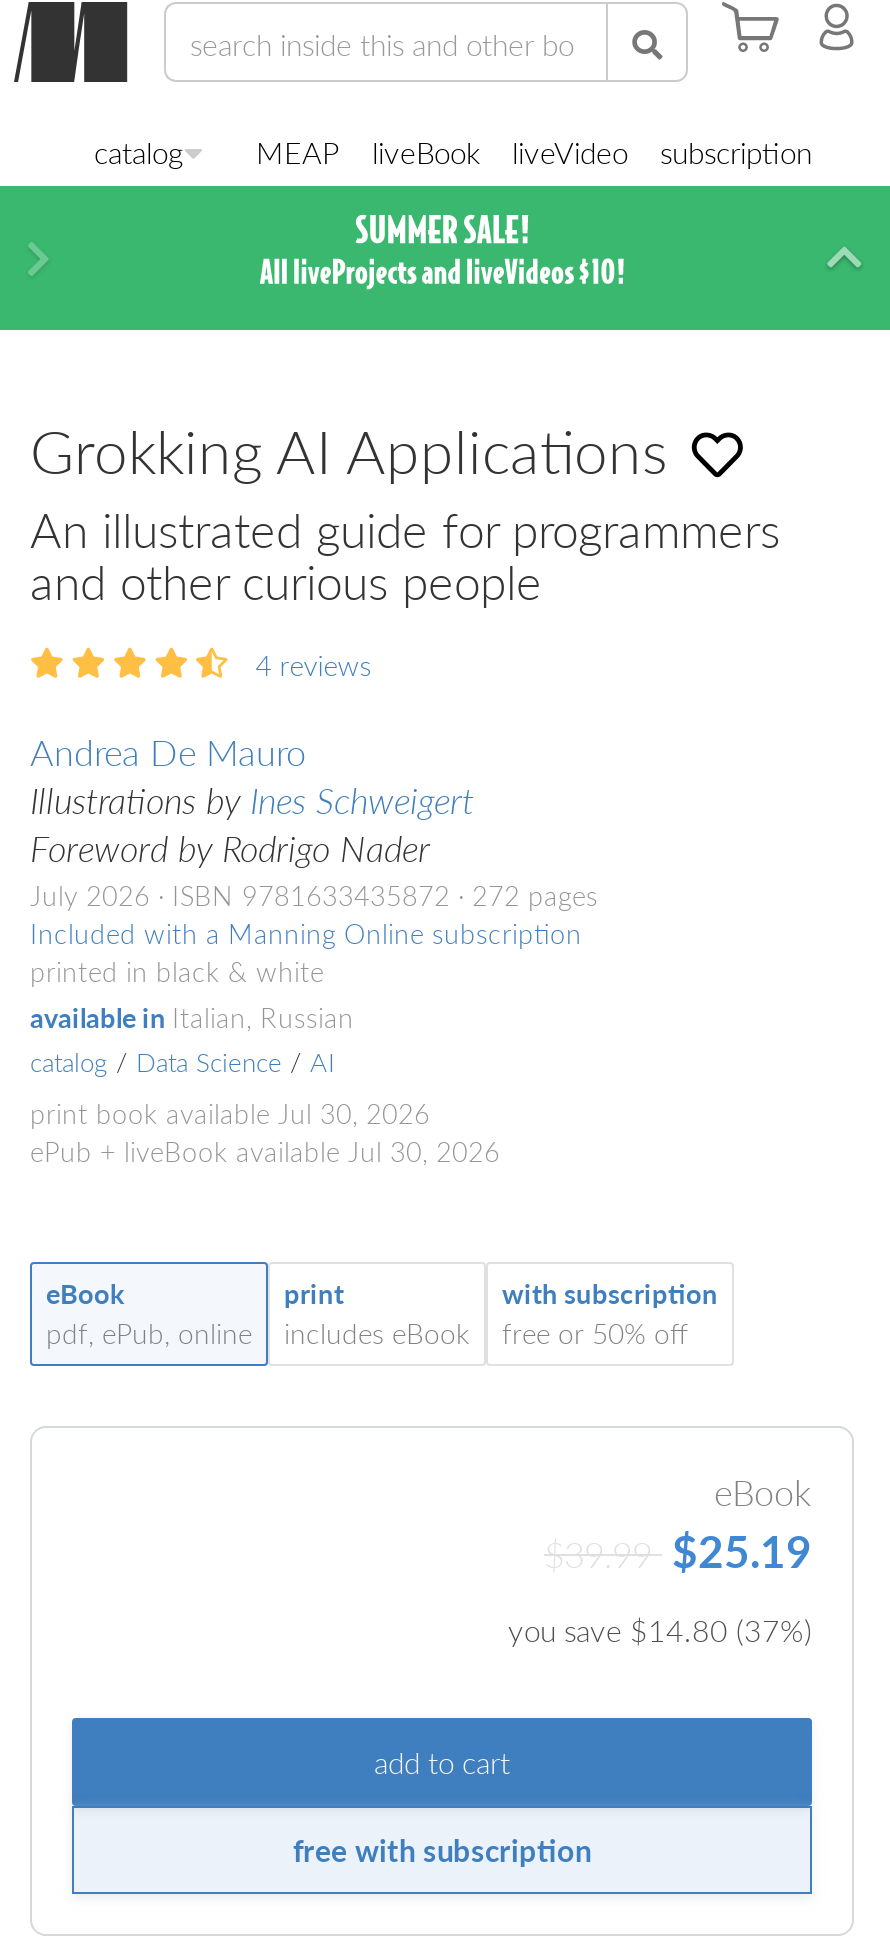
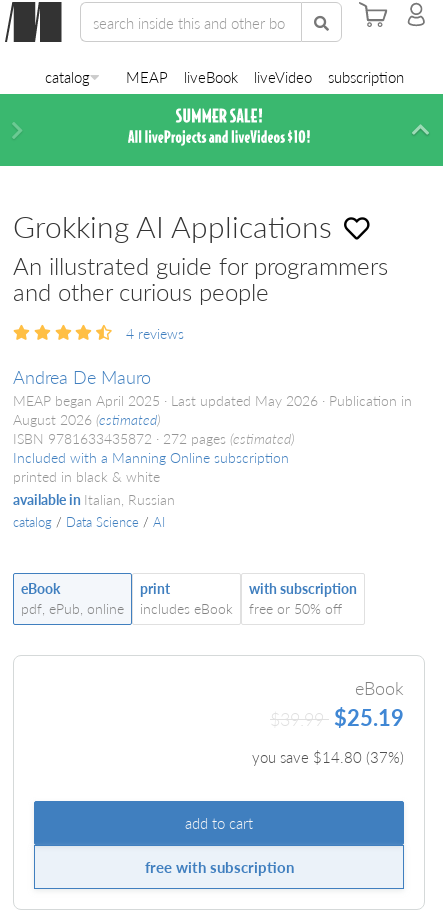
- Illustrations by Ines Schweigert
- Foreword by Rodrigo Nader
- July 2026 ISBN 9781633435872 272 pages
+ MEAP began April 2025 Last updated May 2026 Publication in
+ August 2026 (estimated)
+ ISBN 9781633435872 272 pages (estimated)

- print book available Jul 30, 2026
- ePub + liveBook available Jul 30, 2026
